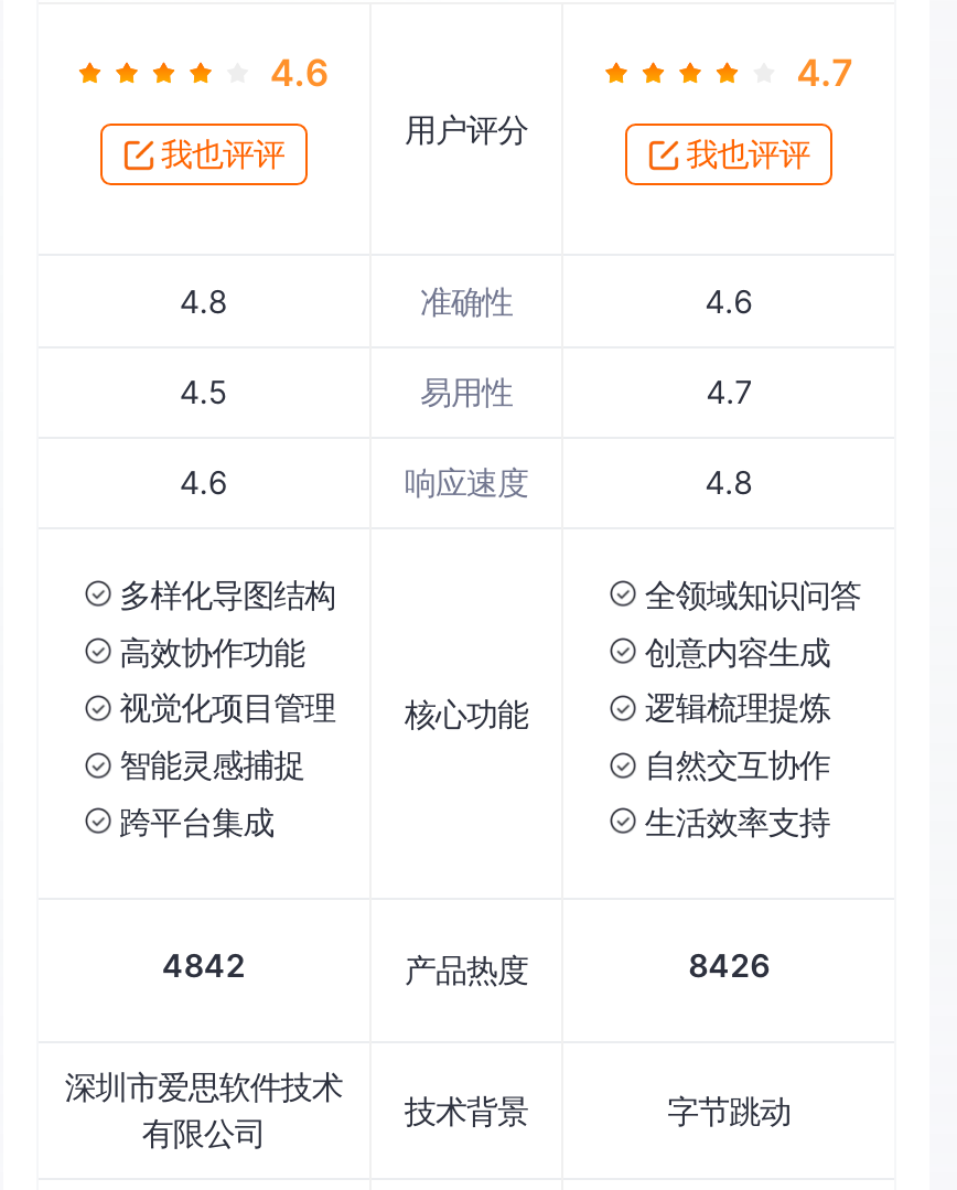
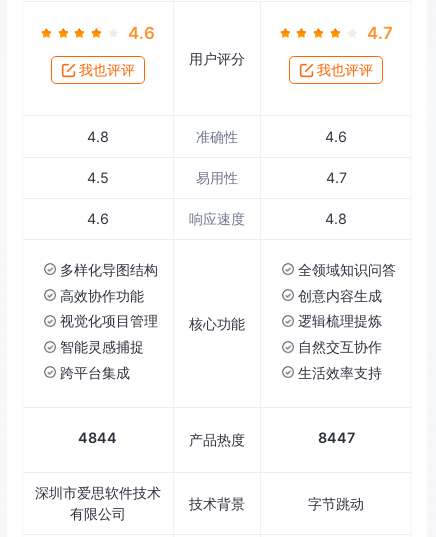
- 4842
+ 4844

- 8426
+ 8447
